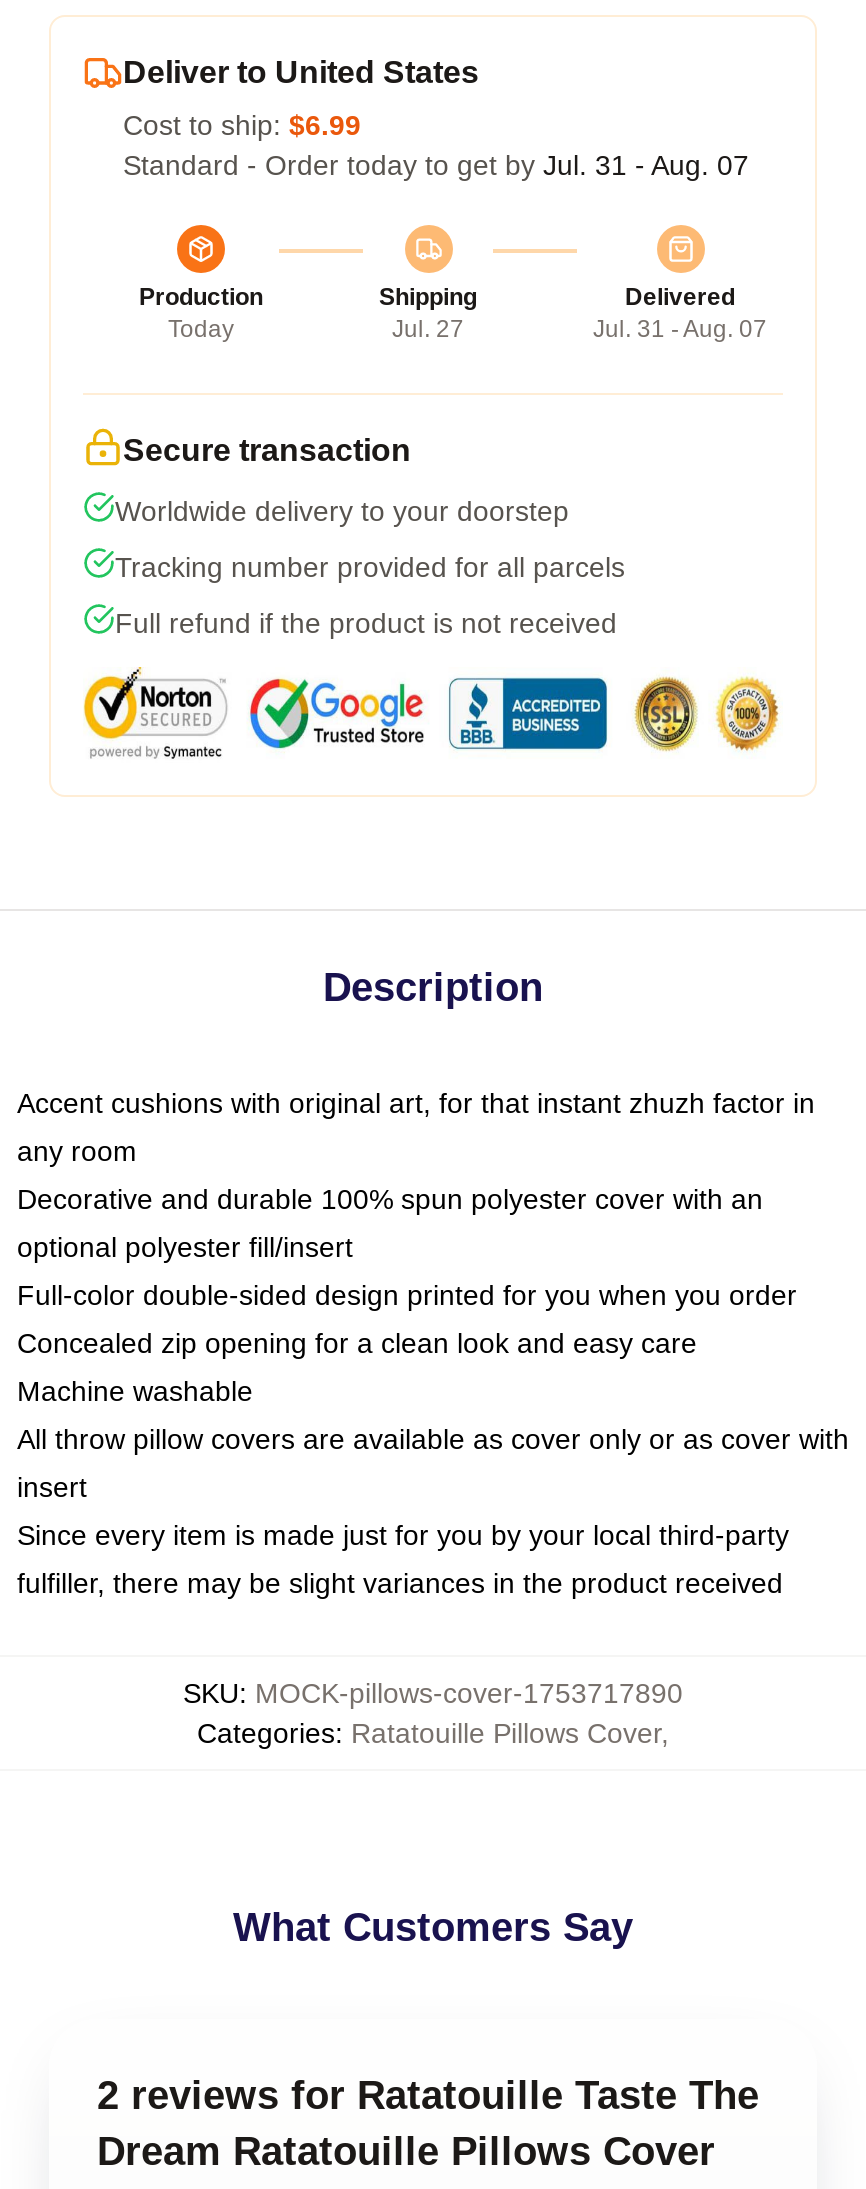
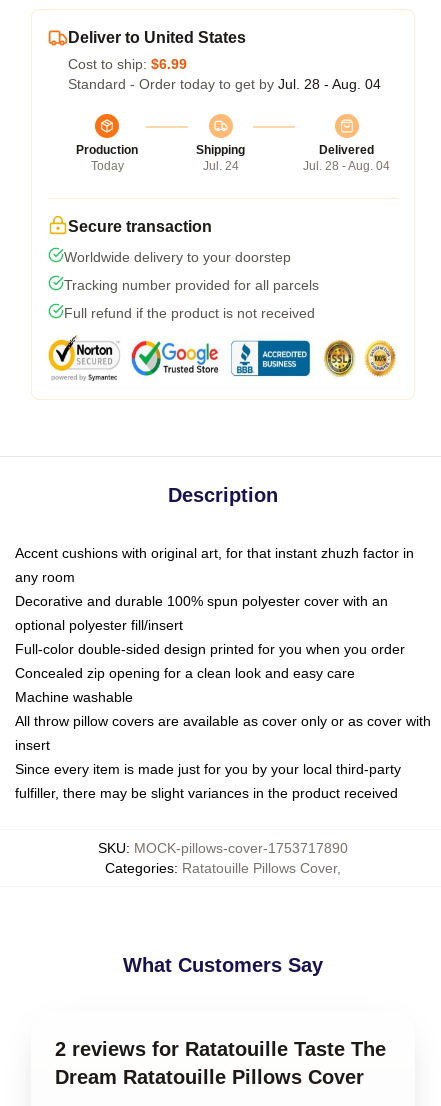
- Standard - Order today to get by Jul. 31 - Aug. 07
+ Standard - Order today to get by Jul. 28 - Aug. 04

- Jul. 27
+ Jul. 24

- Jul. 31 - Aug. 07
+ Jul. 28 - Aug. 04
